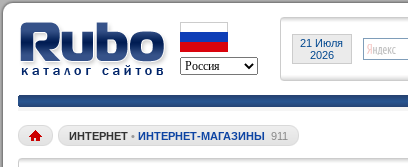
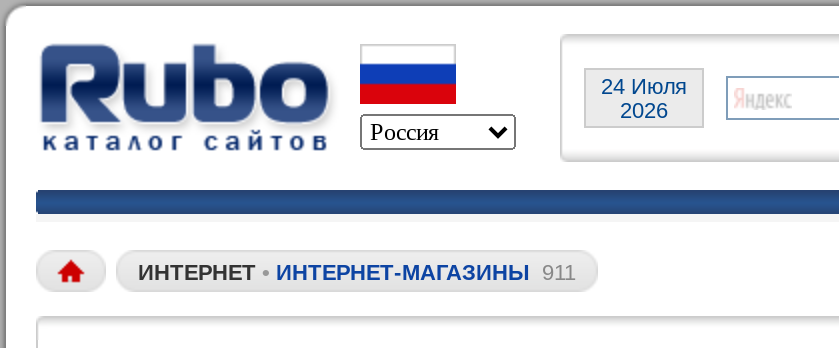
- 21 Июля
+ 24 Июля
